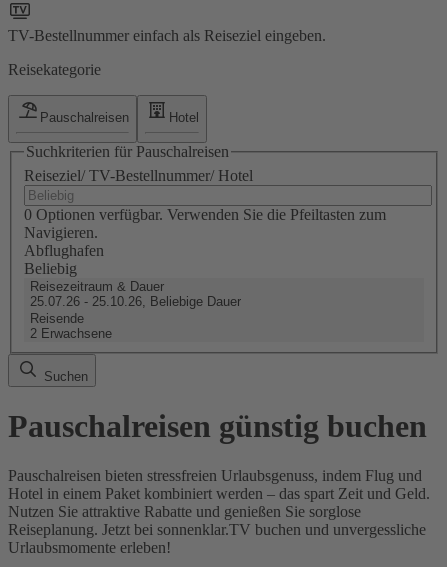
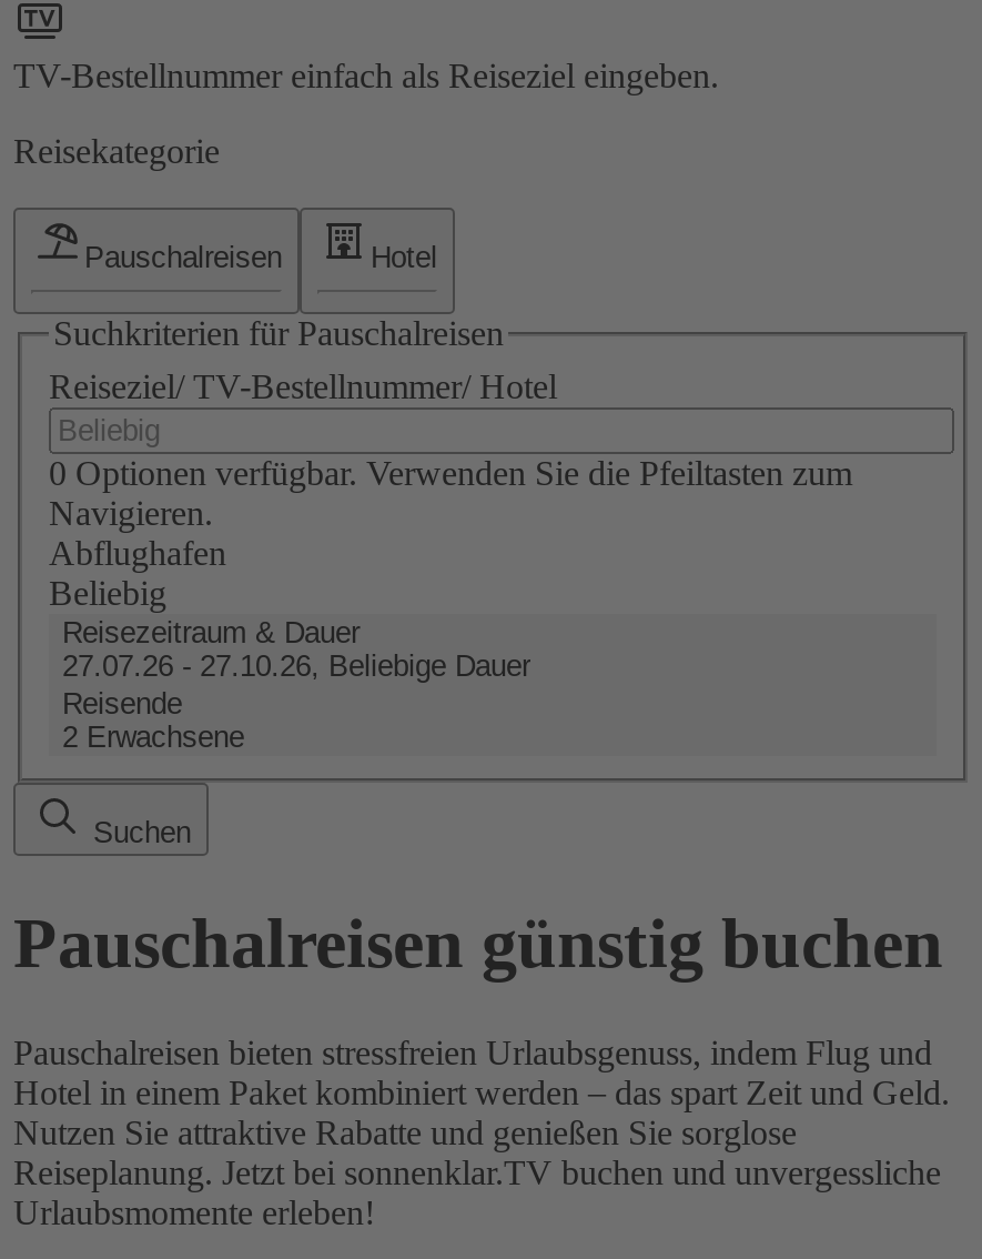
- 25.07.26 - 25.10.26, Beliebige Dauer
+ 27.07.26 - 27.10.26, Beliebige Dauer
